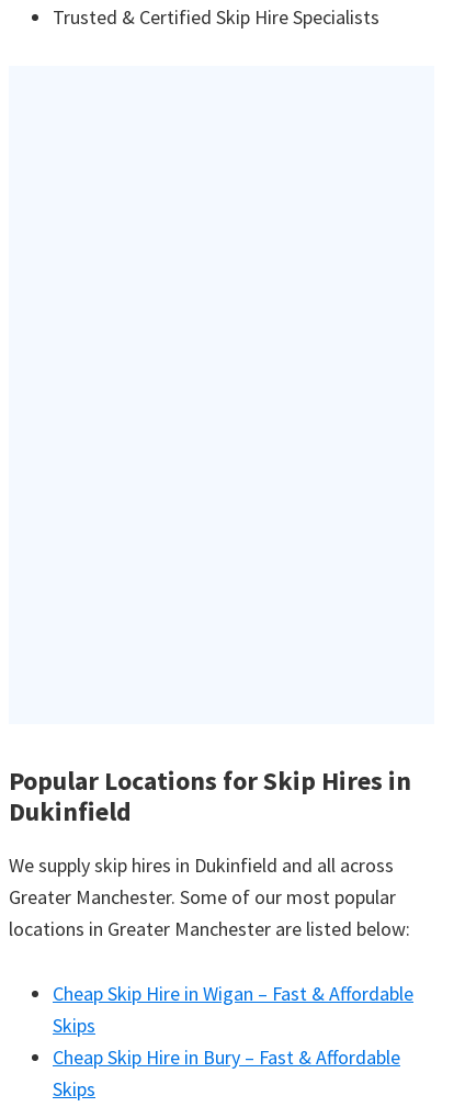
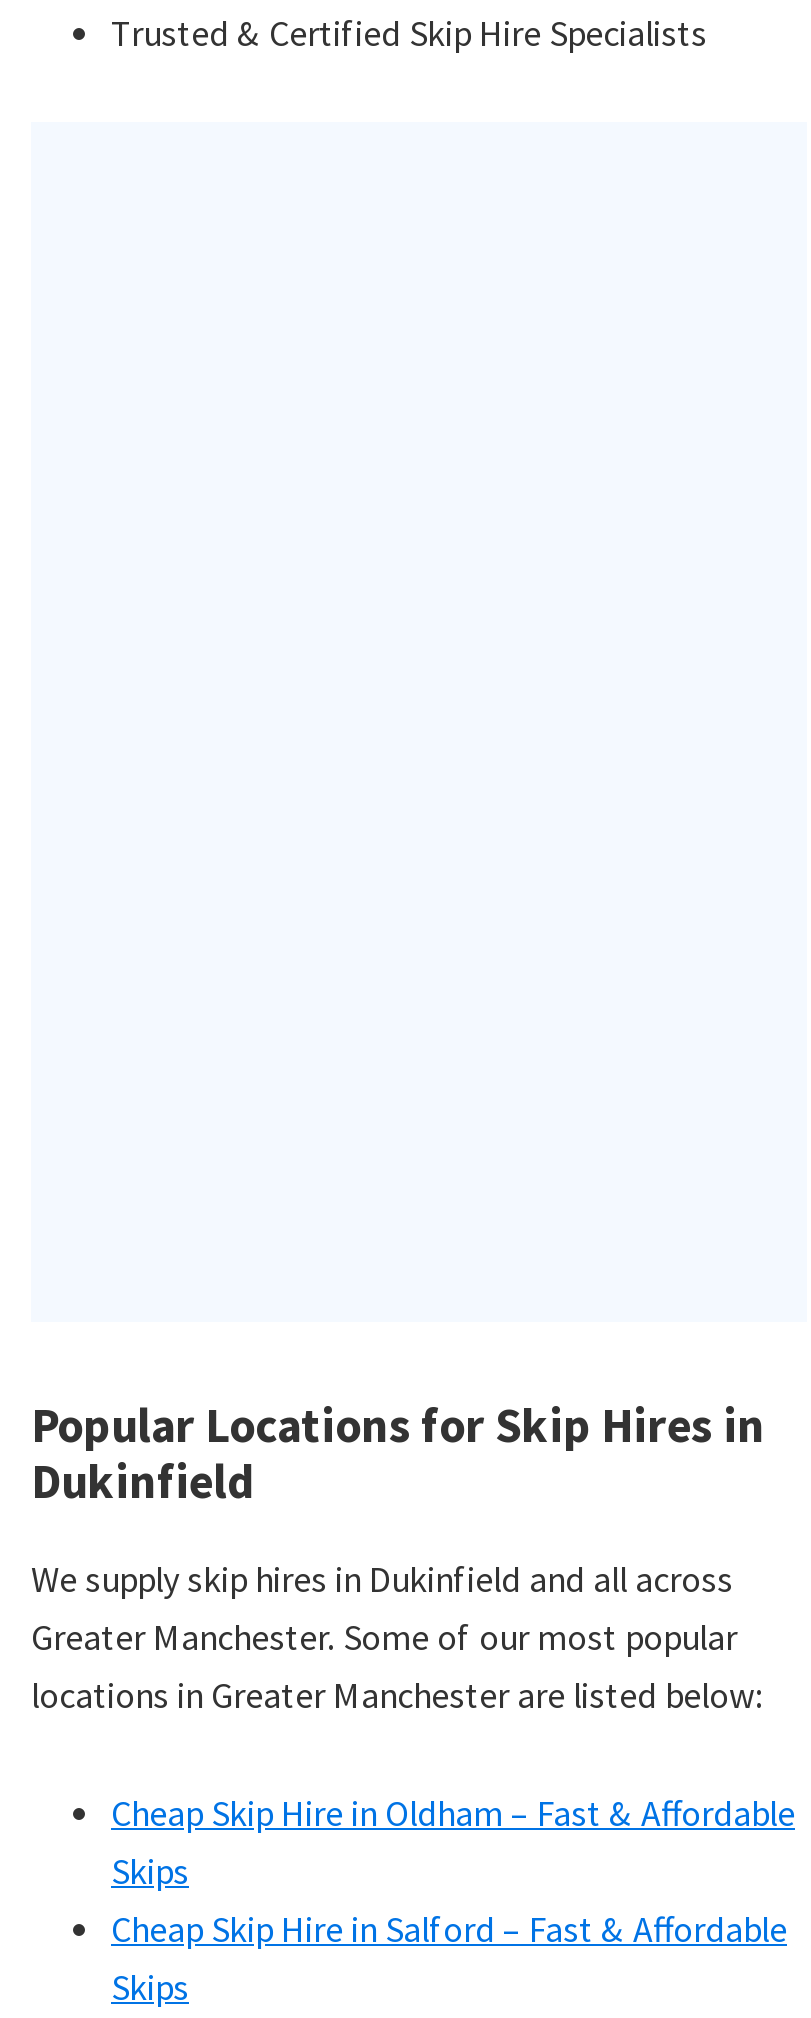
- Cheap Skip Hire in Wigan – Fast & Affordable
+ Cheap Skip Hire in Oldham – Fast & Affordable

- Cheap Skip Hire in Bury – Fast & Affordable
+ Cheap Skip Hire in Salford – Fast & Affordable
